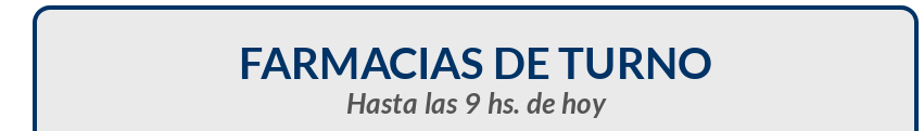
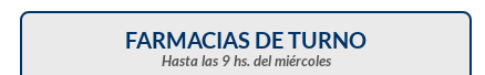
- Hasta las 9 hs. de hoy
+ Hasta las 9 hs. del miércoles
